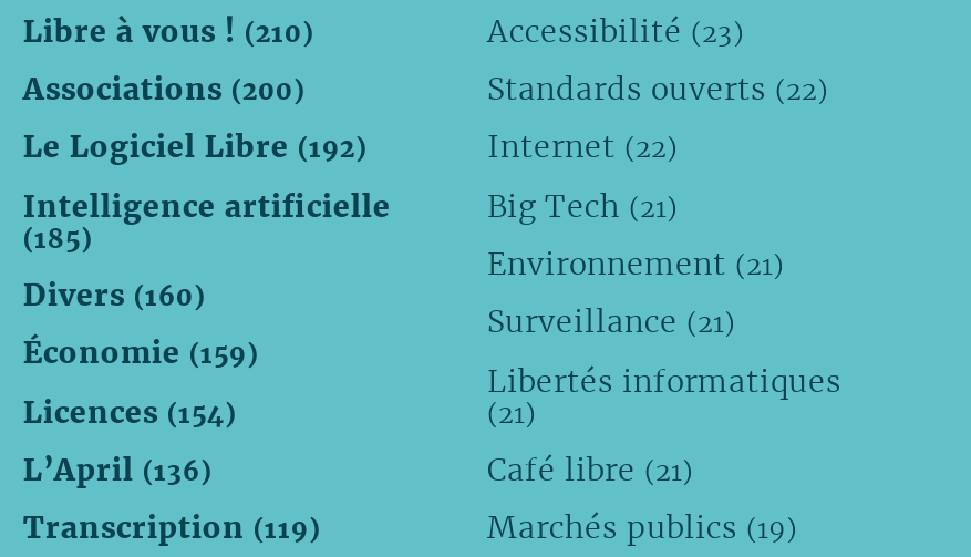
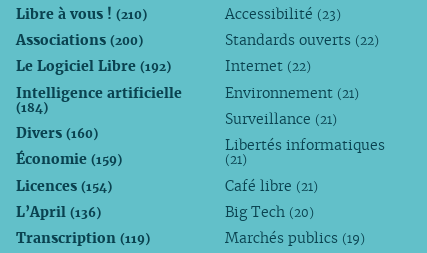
- Big Tech (21)

- (185)
+ (184)

moved up: Environnement (21)

moved up: Surveillance (21) | Libertés informatiques | (21) | Café libre (21)

+ Big Tech (20)
